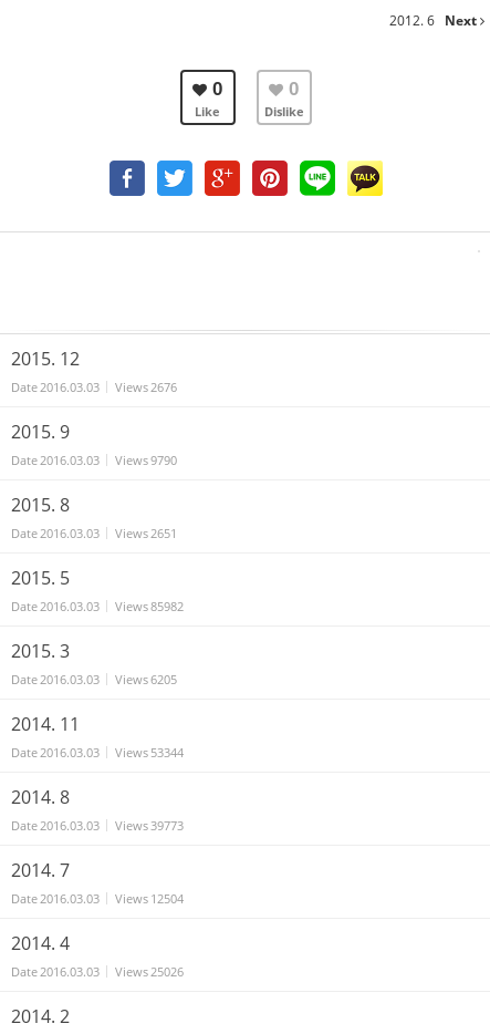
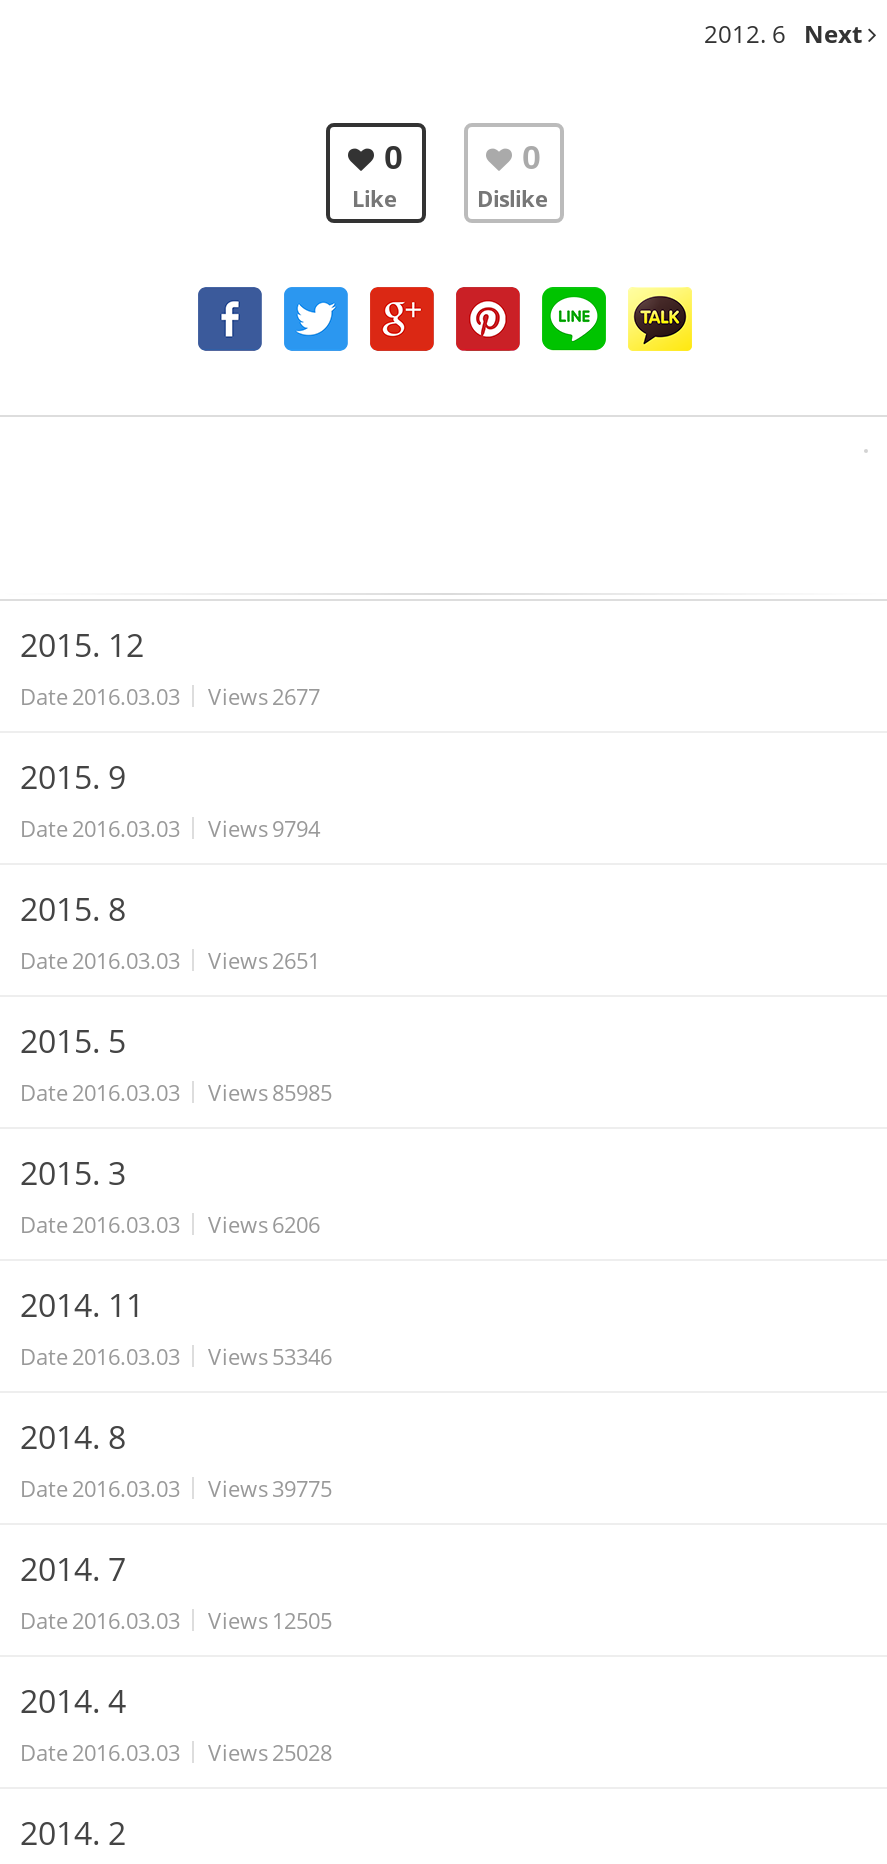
- Date 2016.03.03 Views 2676
+ Date 2016.03.03 Views 2677

- Date 2016.03.03 Views 9790
+ Date 2016.03.03 Views 9794

- Date 2016.03.03 Views 85982
+ Date 2016.03.03 Views 85985

- Date 2016.03.03 Views 6205
+ Date 2016.03.03 Views 6206

- Date 2016.03.03 Views 53344
+ Date 2016.03.03 Views 53346

- Date 2016.03.03 Views 39773
+ Date 2016.03.03 Views 39775

- Date 2016.03.03 Views 12504
+ Date 2016.03.03 Views 12505

- Date 2016.03.03 Views 25026
+ Date 2016.03.03 Views 25028
